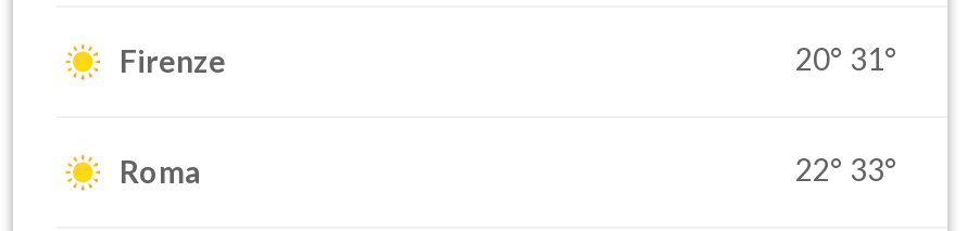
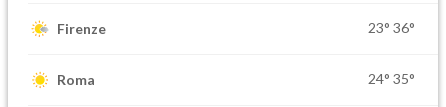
- 20° 31°
+ 23° 36°

- 22° 33°
+ 24° 35°
